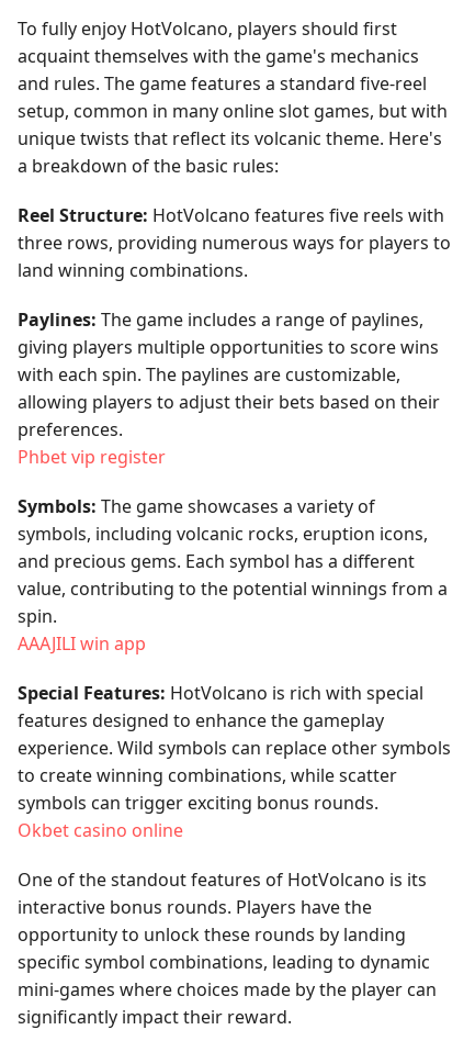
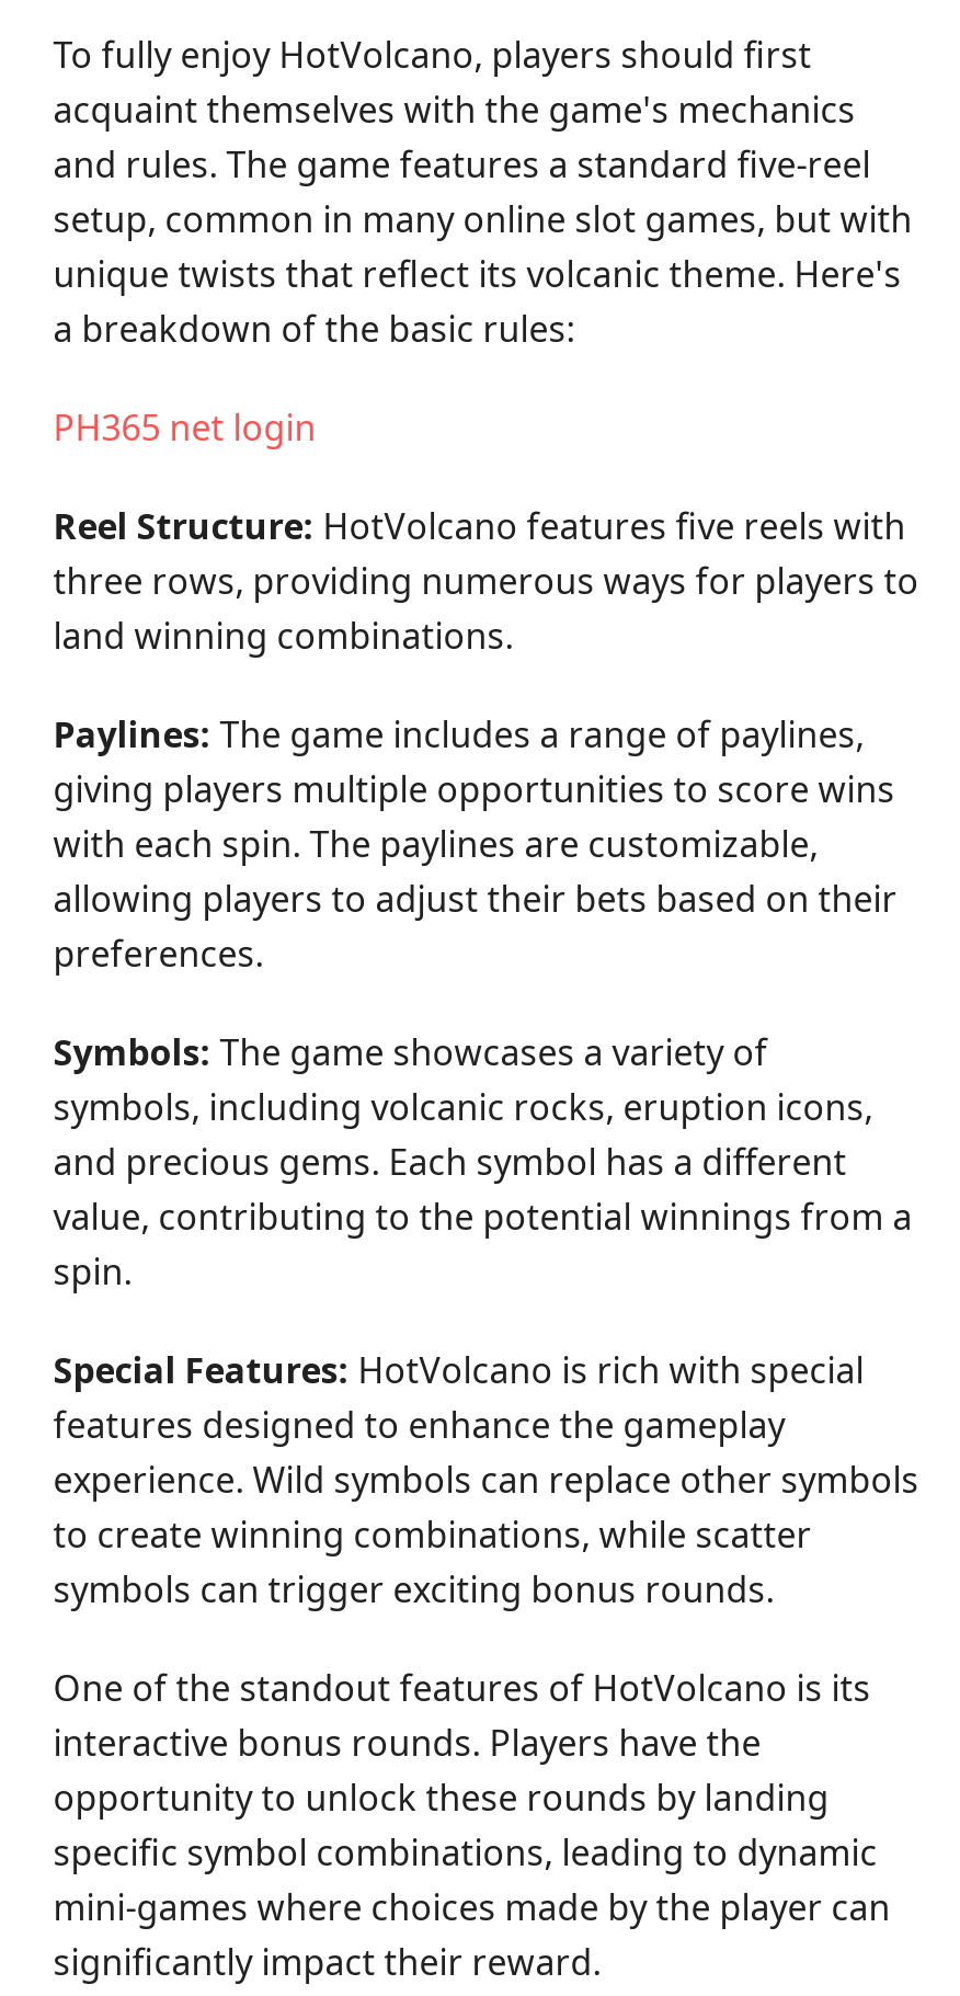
+ PH365 net login

moved down: Reel Structure: HotVolcano features five reels with | three rows, providing numerous ways for players to | land winning combinations. | Paylines: The game includes a range of paylines, | giving players multiple opportunities to score wins | with each spin. The paylines are customizable, | allowing players to adjust their bets based on their | preferences.

- Phbet vip register

moved down: Symbols: The game showcases a variety of | symbols, including volcanic rocks, eruption icons, | and precious gems. Each symbol has a different | value, contributing to the potential winnings from a | spin.

- AAAJILI win app

- Okbet casino online
